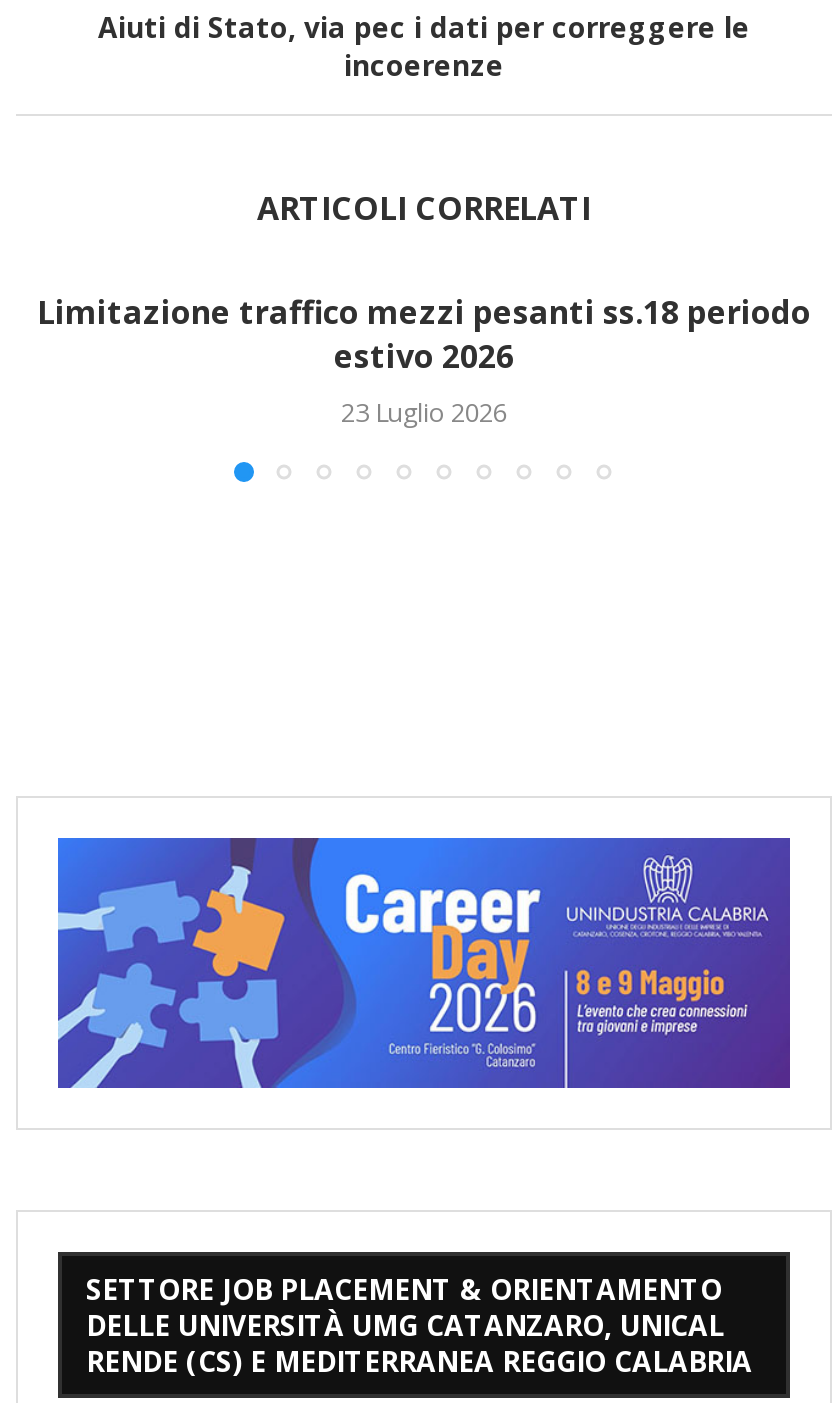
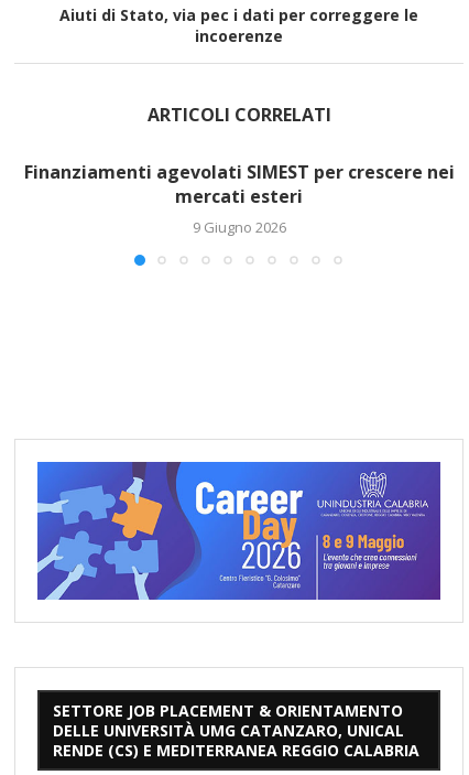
- Limitazione traffico mezzi pesanti ss.18 periodo
- estivo 2026
- 23 Luglio 2026
+ Finanziamenti agevolati SIMEST per crescere nei
+ mercati esteri
+ 9 Giugno 2026
